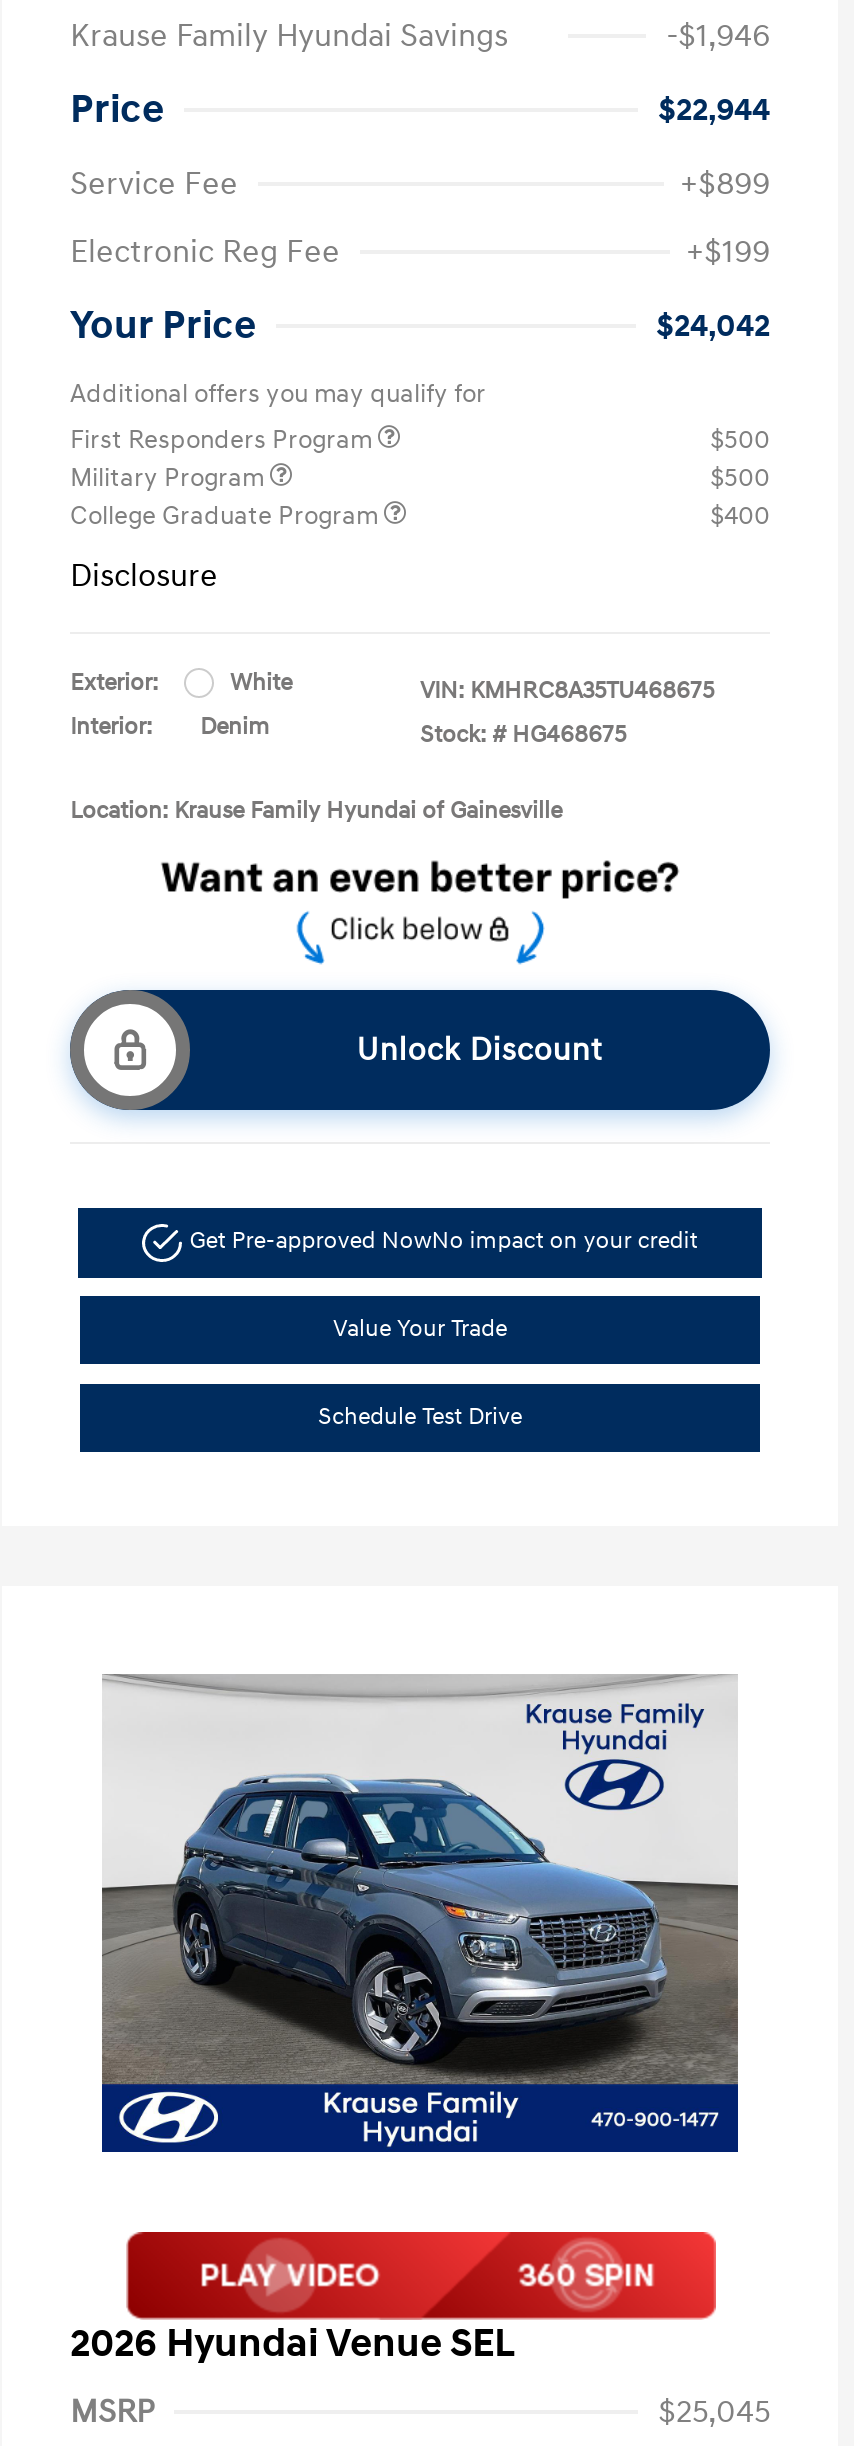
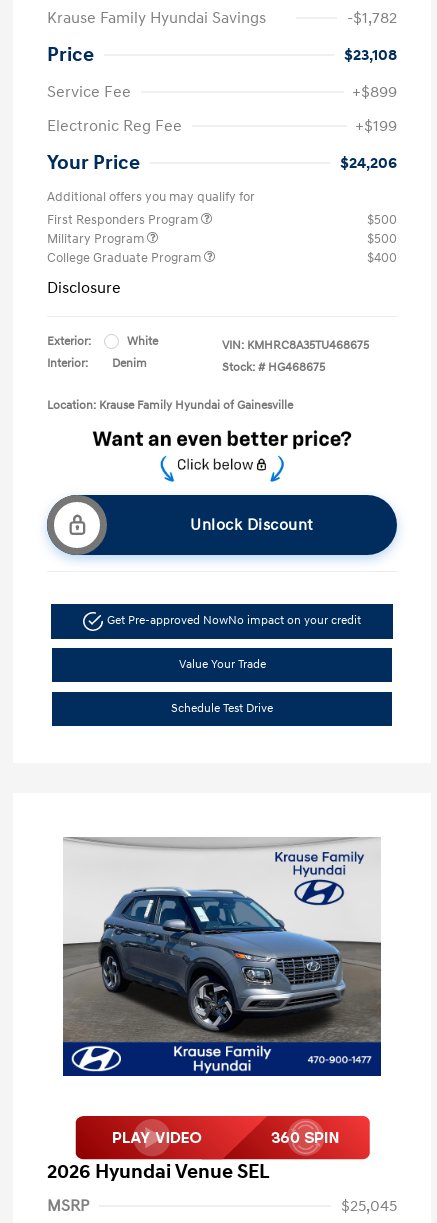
- -$1,946
+ -$1,782

- $22,944
+ $23,108

- $24,042
+ $24,206
